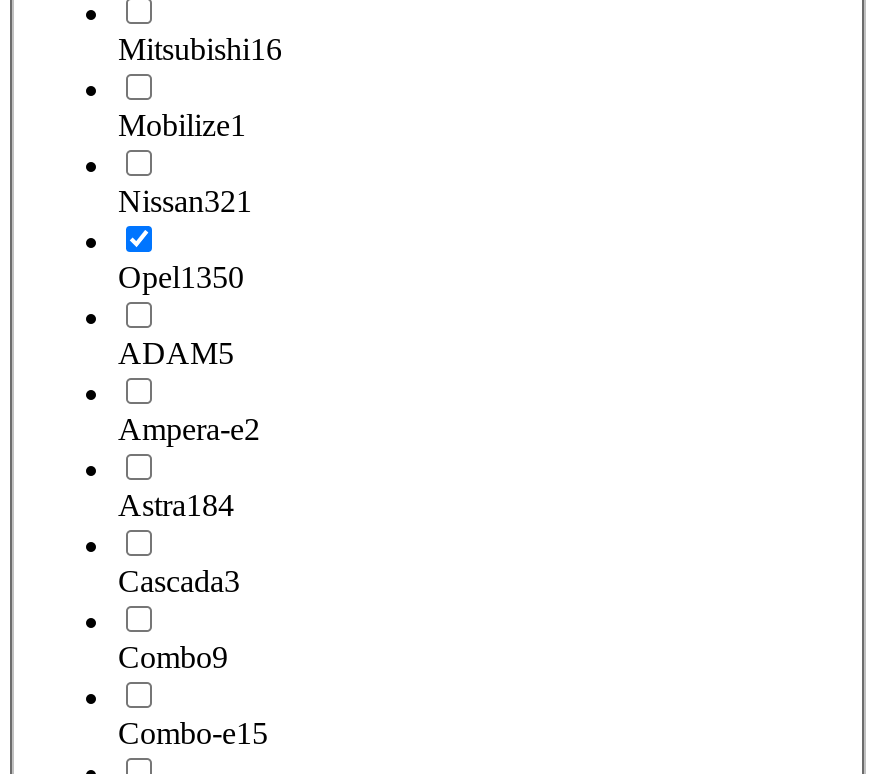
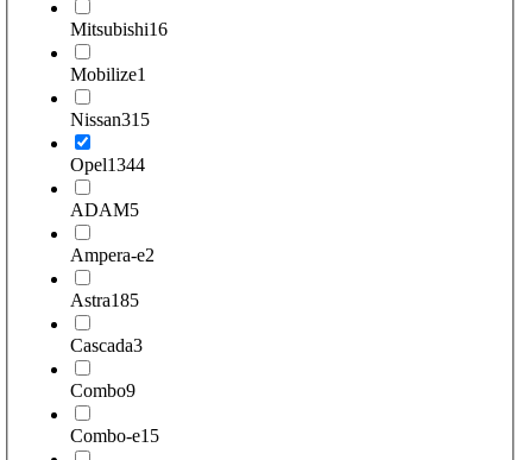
- Nissan321
+ Nissan315

- Opel1350
+ Opel1344

- Astra184
+ Astra185
